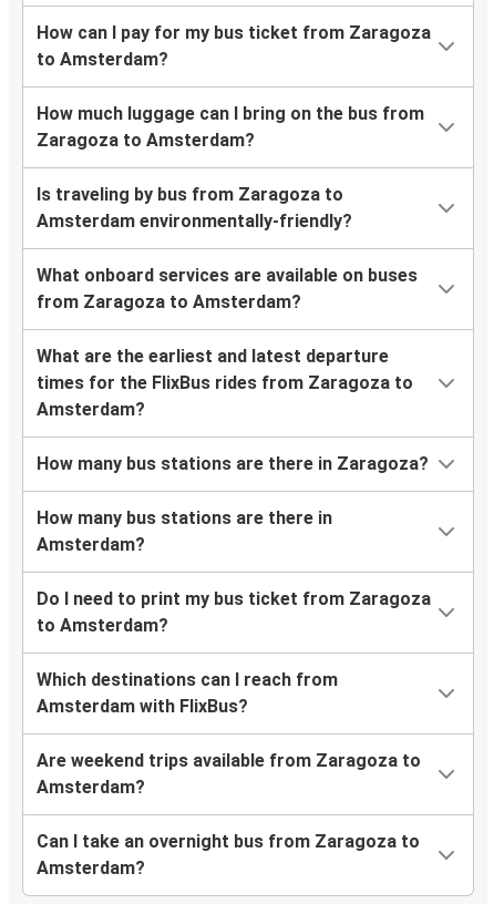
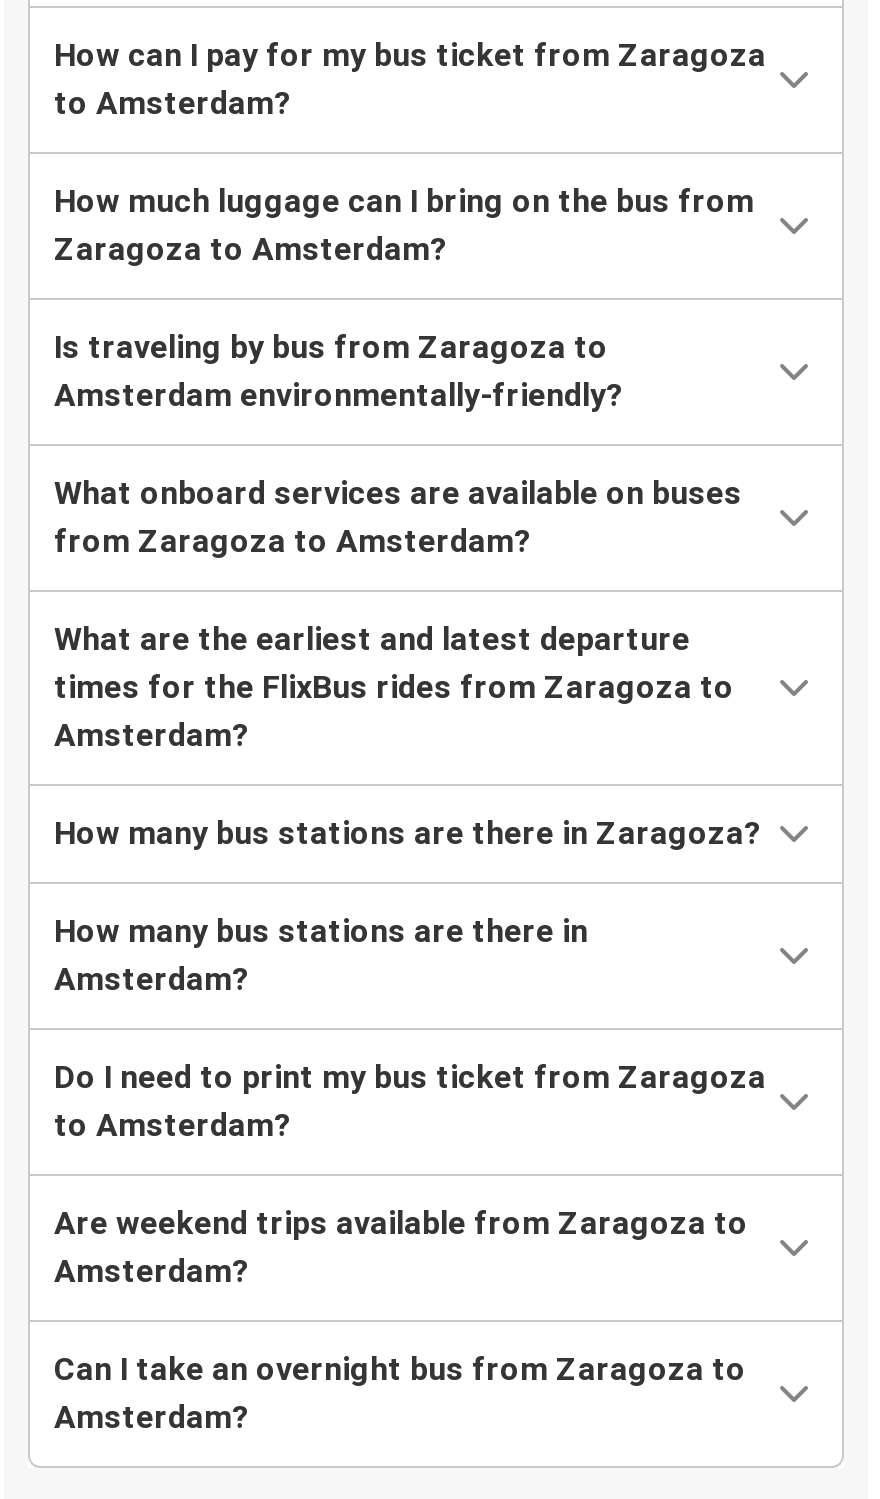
- Which destinations can I reach from
- Amsterdam with FlixBus?
